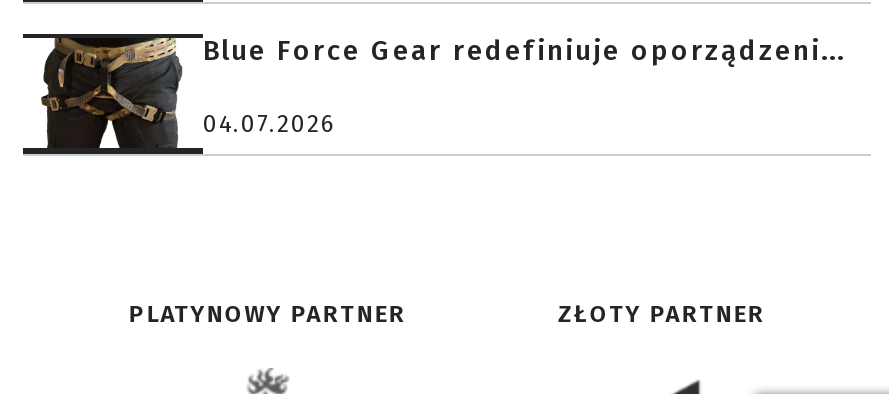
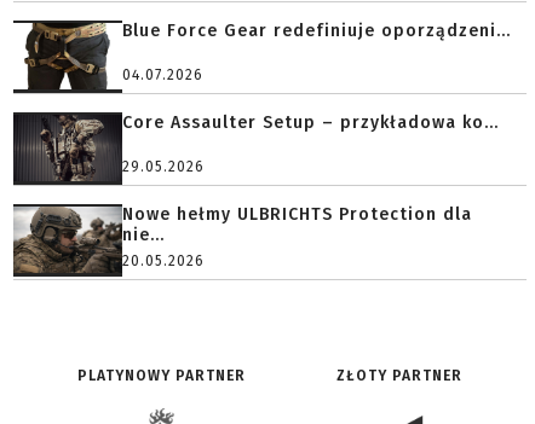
+ [image]

+ [image]
+ Core Assaulter Setup – przykładowa ko...
+ 29.05.2026
+ Nowe hełmy ULBRICHTS Protection dla
+ nie...
+ 20.05.2026
